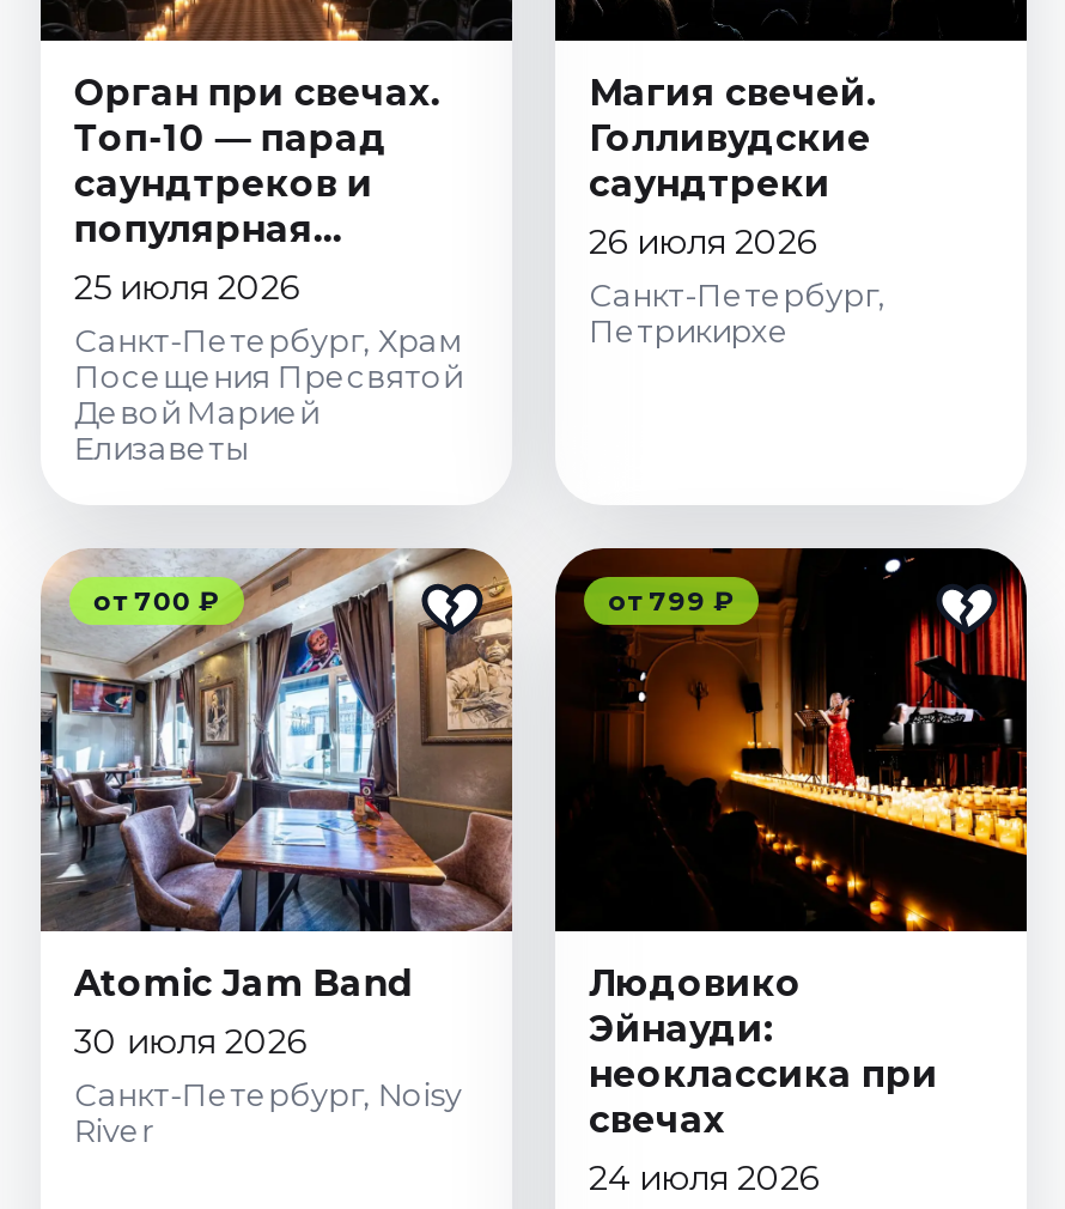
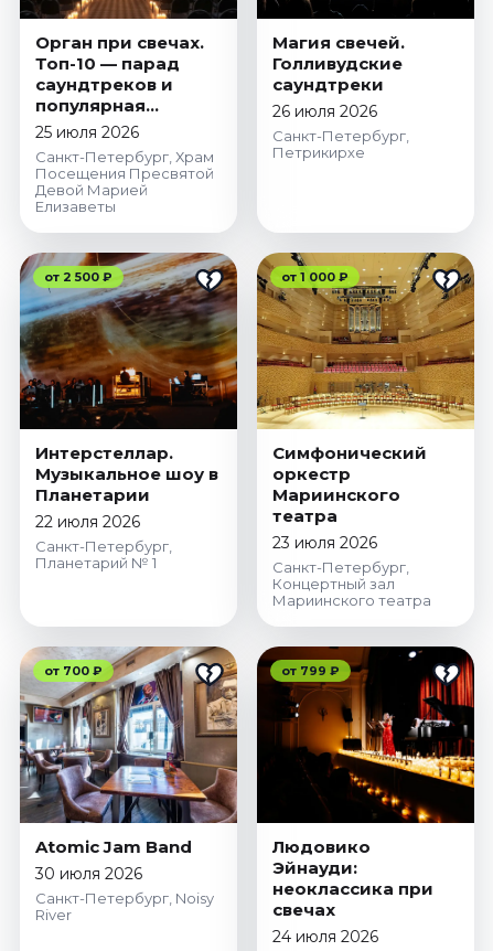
+ [image]
+ от 2 500 ₽

+ Интерстеллар.
+ Музыкальное шоу в
+ Планетарии
+ 22 июля 2026
+ Санкт-Петербург,
+ Планетарий № 1

+ [image]
+ от 1 000 ₽

+ Симфонический
+ оркестр
+ Мариинского
+ театра
+ 23 июля 2026
+ Санкт-Петербург,
+ Концертный зал
+ Мариинского театра
